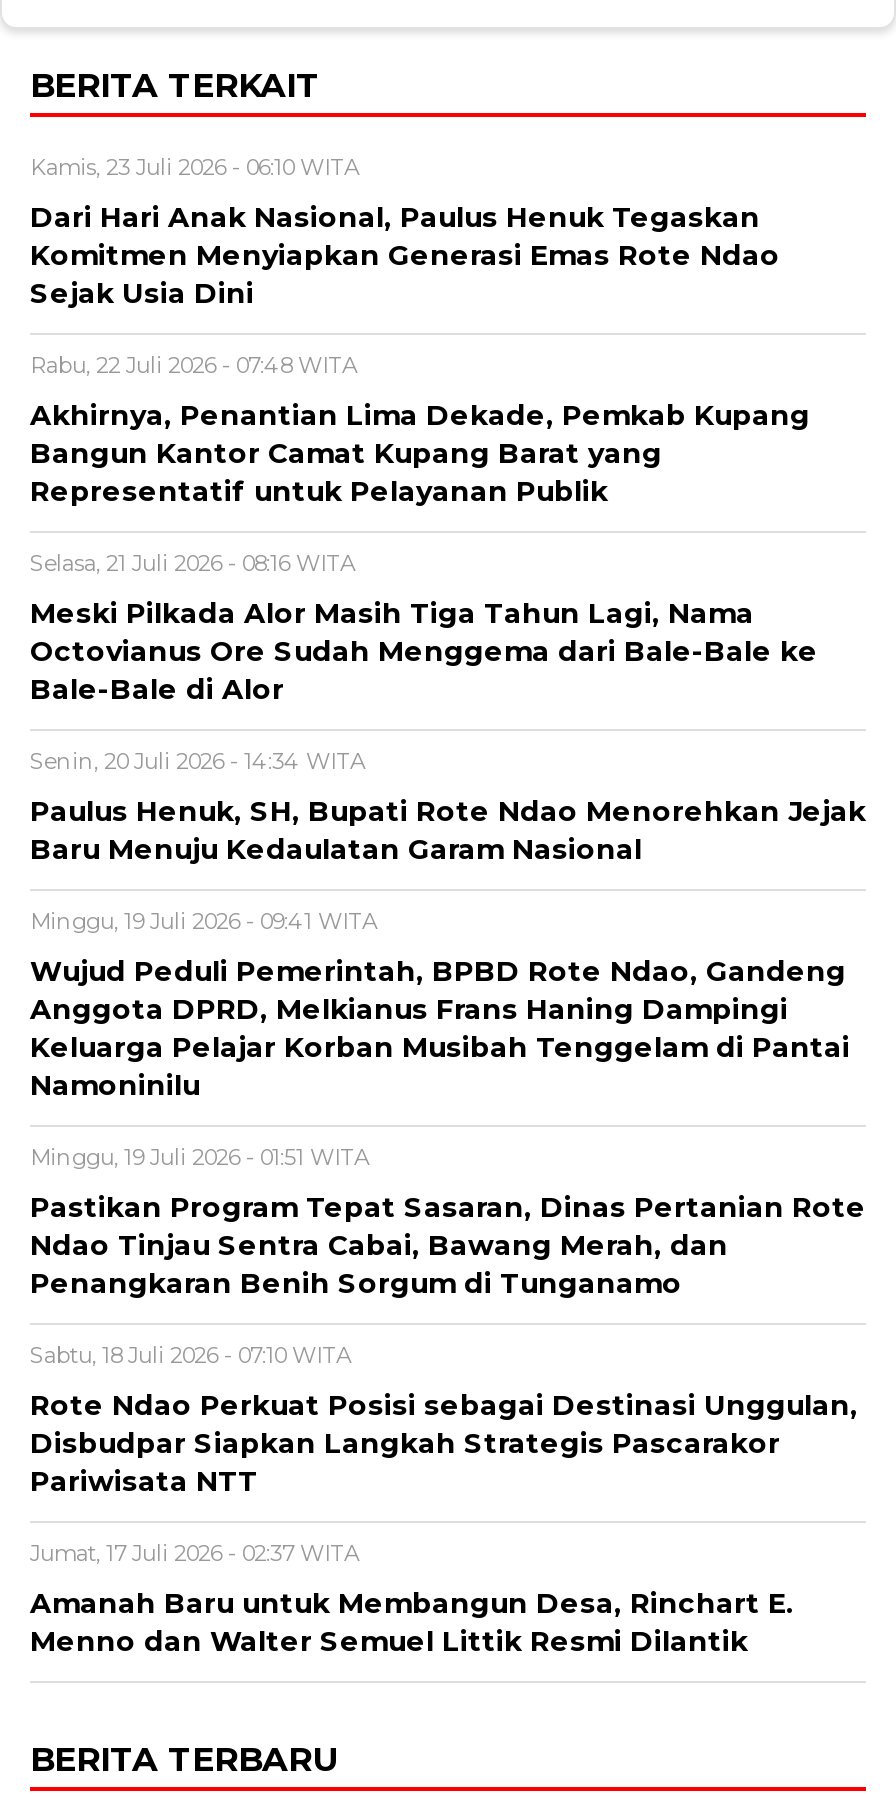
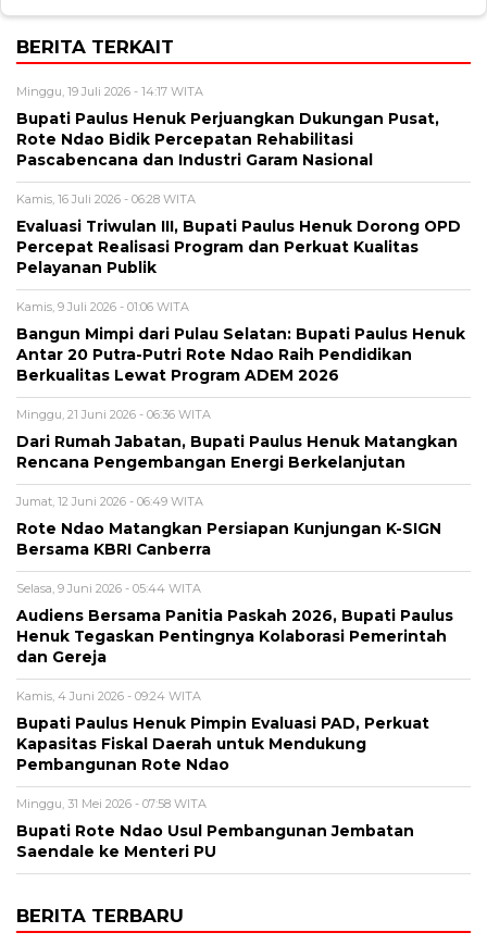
- Kamis, 23 Juli 2026 - 06:10 WITA
+ Minggu, 19 Juli 2026 - 14:17 WITA

- Dari Hari Anak Nasional, Paulus Henuk Tegaskan
- Komitmen Menyiapkan Generasi Emas Rote Ndao
- Sejak Usia Dini
+ Bupati Paulus Henuk Perjuangkan Dukungan Pusat,
+ Rote Ndao Bidik Percepatan Rehabilitasi
+ Pascabencana dan Industri Garam Nasional

- Rabu, 22 Juli 2026 - 07:48 WITA
+ Kamis, 16 Juli 2026 - 06:28 WITA

- Akhirnya, Penantian Lima Dekade, Pemkab Kupang
- Bangun Kantor Camat Kupang Barat yang
- Representatif untuk Pelayanan Publik
+ Evaluasi Triwulan III, Bupati Paulus Henuk Dorong OPD
+ Percepat Realisasi Program dan Perkuat Kualitas
+ Pelayanan Publik

- Selasa, 21 Juli 2026 - 08:16 WITA
+ Kamis, 9 Juli 2026 - 01:06 WITA

- Meski Pilkada Alor Masih Tiga Tahun Lagi, Nama
- Octovianus Ore Sudah Menggema dari Bale-Bale ke
- Bale-Bale di Alor
+ Bangun Mimpi dari Pulau Selatan: Bupati Paulus Henuk
+ Antar 20 Putra-Putri Rote Ndao Raih Pendidikan
+ Berkualitas Lewat Program ADEM 2026

- Senin, 20 Juli 2026 - 14:34 WITA
+ Minggu, 21 Juni 2026 - 06:36 WITA

- Paulus Henuk, SH, Bupati Rote Ndao Menorehkan Jejak
- Baru Menuju Kedaulatan Garam Nasional
+ Dari Rumah Jabatan, Bupati Paulus Henuk Matangkan
+ Rencana Pengembangan Energi Berkelanjutan

- Minggu, 19 Juli 2026 - 09:41 WITA
+ Jumat, 12 Juni 2026 - 06:49 WITA

- Wujud Peduli Pemerintah, BPBD Rote Ndao, Gandeng
- Anggota DPRD, Melkianus Frans Haning Dampingi
- Keluarga Pelajar Korban Musibah Tenggelam di Pantai
- Namoninilu
+ Rote Ndao Matangkan Persiapan Kunjungan K-SIGN
+ Bersama KBRI Canberra

- Minggu, 19 Juli 2026 - 01:51 WITA
+ Selasa, 9 Juni 2026 - 05:44 WITA

- Pastikan Program Tepat Sasaran, Dinas Pertanian Rote
- Ndao Tinjau Sentra Cabai, Bawang Merah, dan
- Penangkaran Benih Sorgum di Tunganamo
+ Audiens Bersama Panitia Paskah 2026, Bupati Paulus
+ Henuk Tegaskan Pentingnya Kolaborasi Pemerintah
+ dan Gereja

- Sabtu, 18 Juli 2026 - 07:10 WITA
+ Kamis, 4 Juni 2026 - 09:24 WITA

- Rote Ndao Perkuat Posisi sebagai Destinasi Unggulan,
- Disbudpar Siapkan Langkah Strategis Pascarakor
- Pariwisata NTT
+ Bupati Paulus Henuk Pimpin Evaluasi PAD, Perkuat
+ Kapasitas Fiskal Daerah untuk Mendukung
+ Pembangunan Rote Ndao

- Jumat, 17 Juli 2026 - 02:37 WITA
+ Minggu, 31 Mei 2026 - 07:58 WITA

- Amanah Baru untuk Membangun Desa, Rinchart E.
- Menno dan Walter Semuel Littik Resmi Dilantik
+ Bupati Rote Ndao Usul Pembangunan Jembatan
+ Saendale ke Menteri PU
